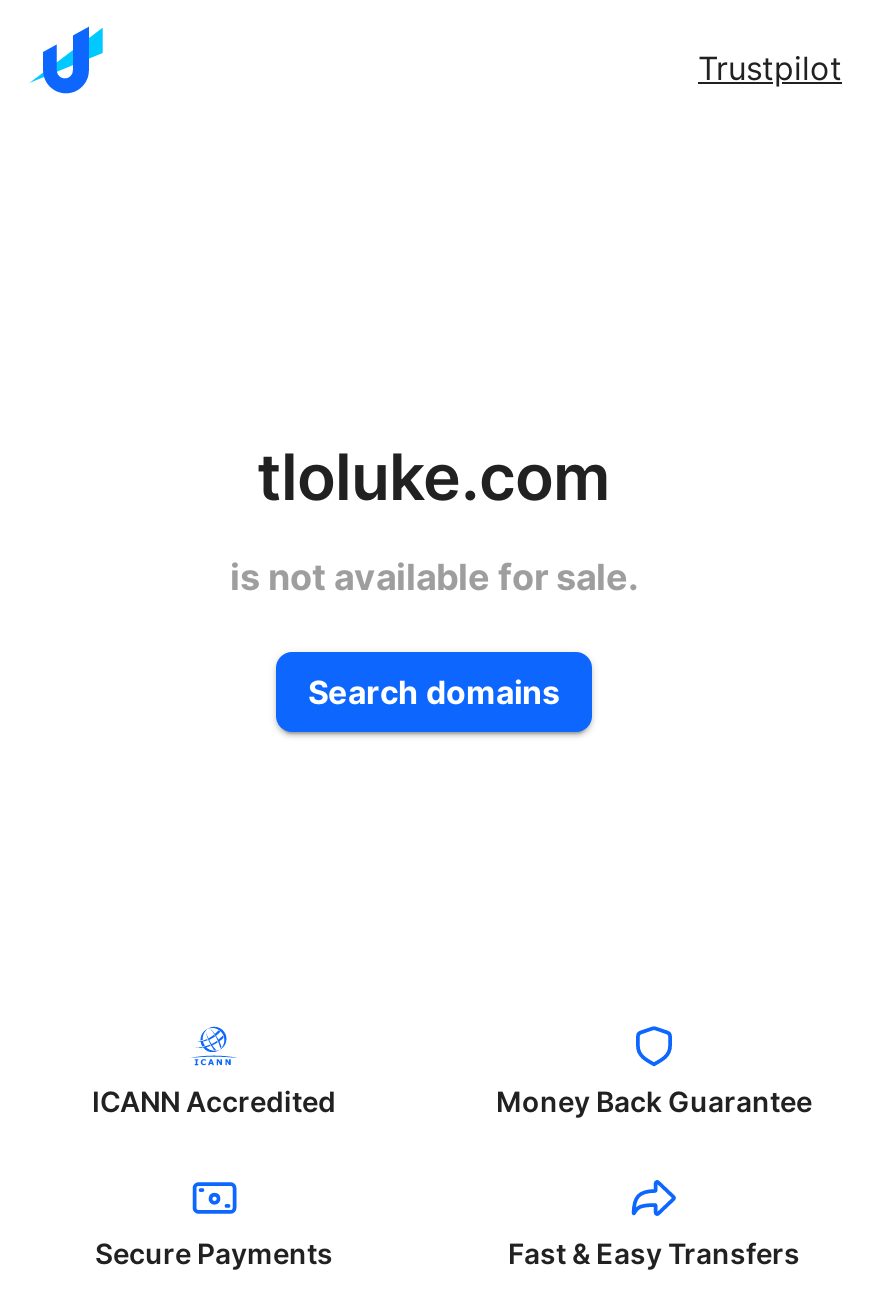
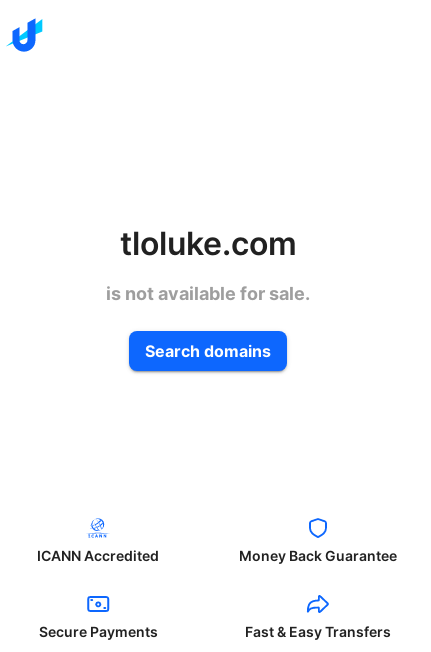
- Trustpilot
